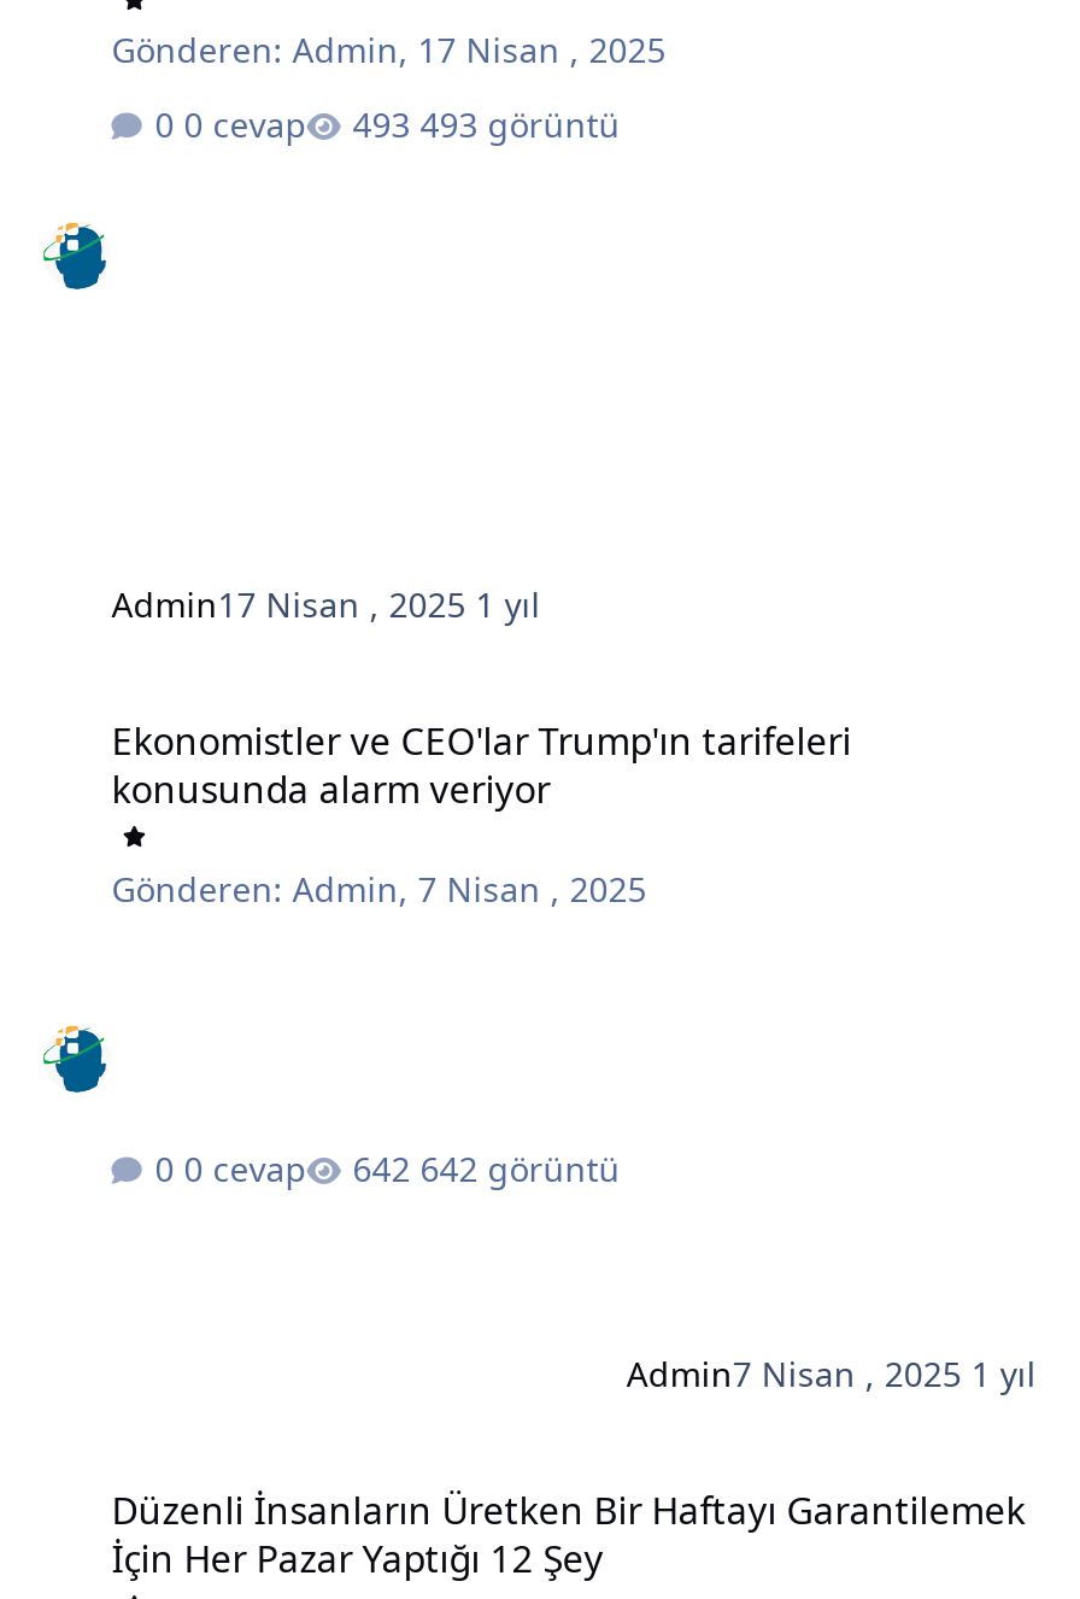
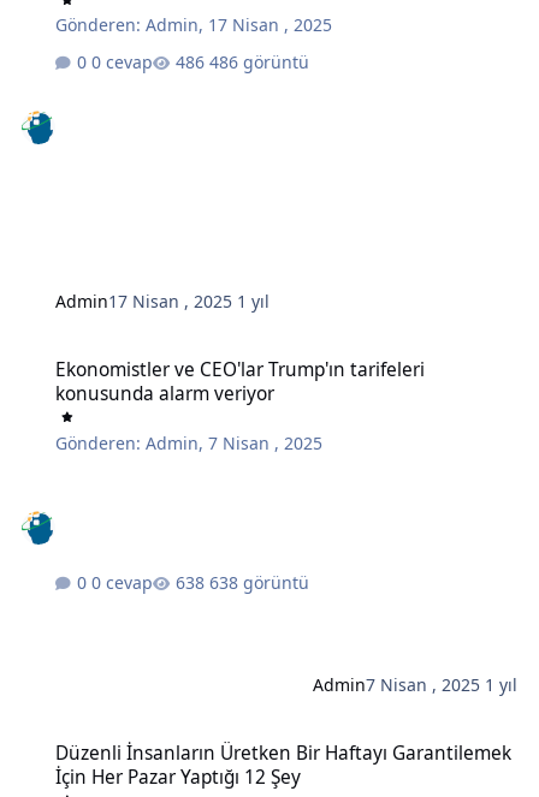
- 493 görüntü
+ 486 görüntü

- 642 görüntü
+ 638 görüntü
